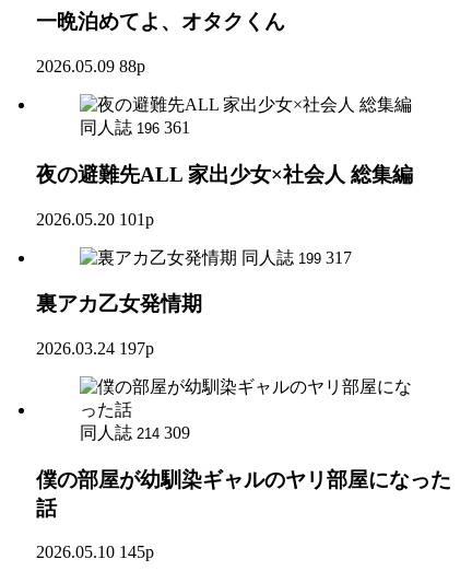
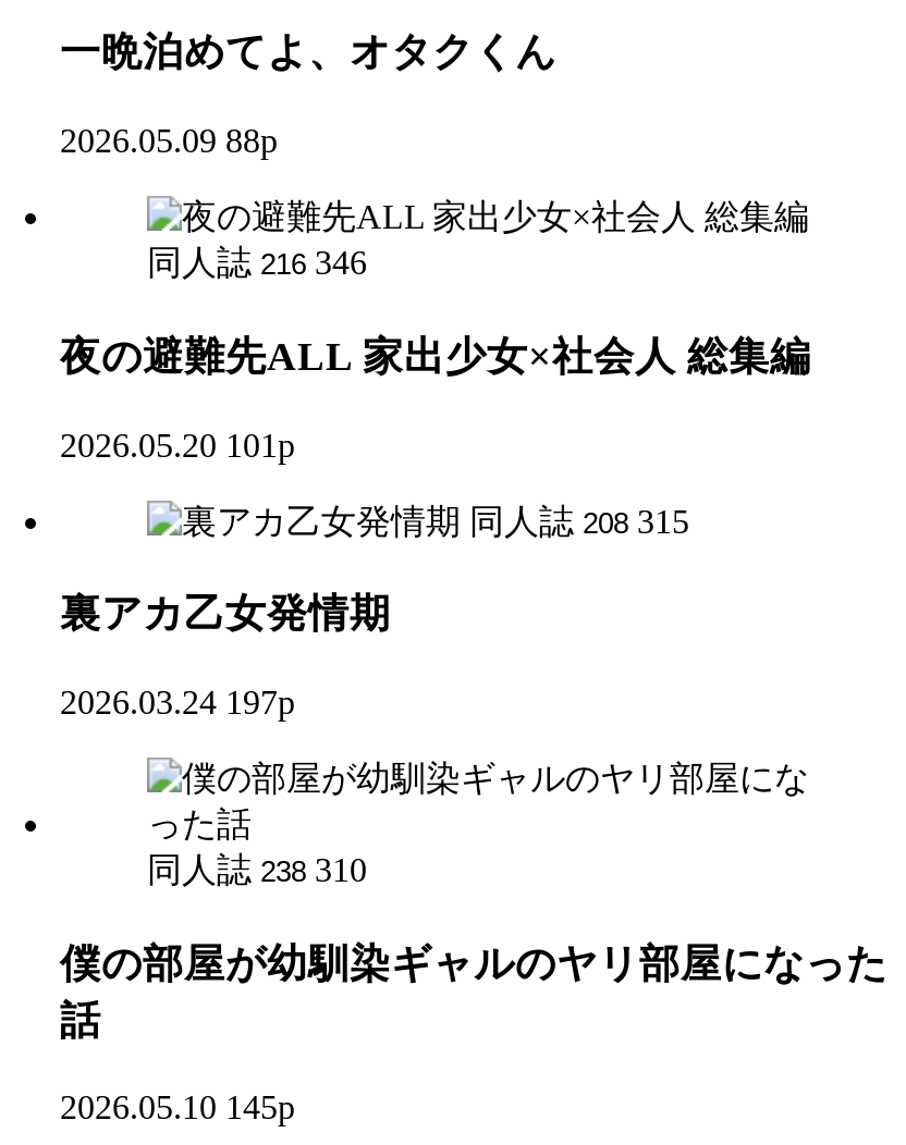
- 同人誌 196 361
+ 同人誌 216 346

- 同人誌 199 317
+ 同人誌 208 315

- 同人誌 214 309
+ 同人誌 238 310
